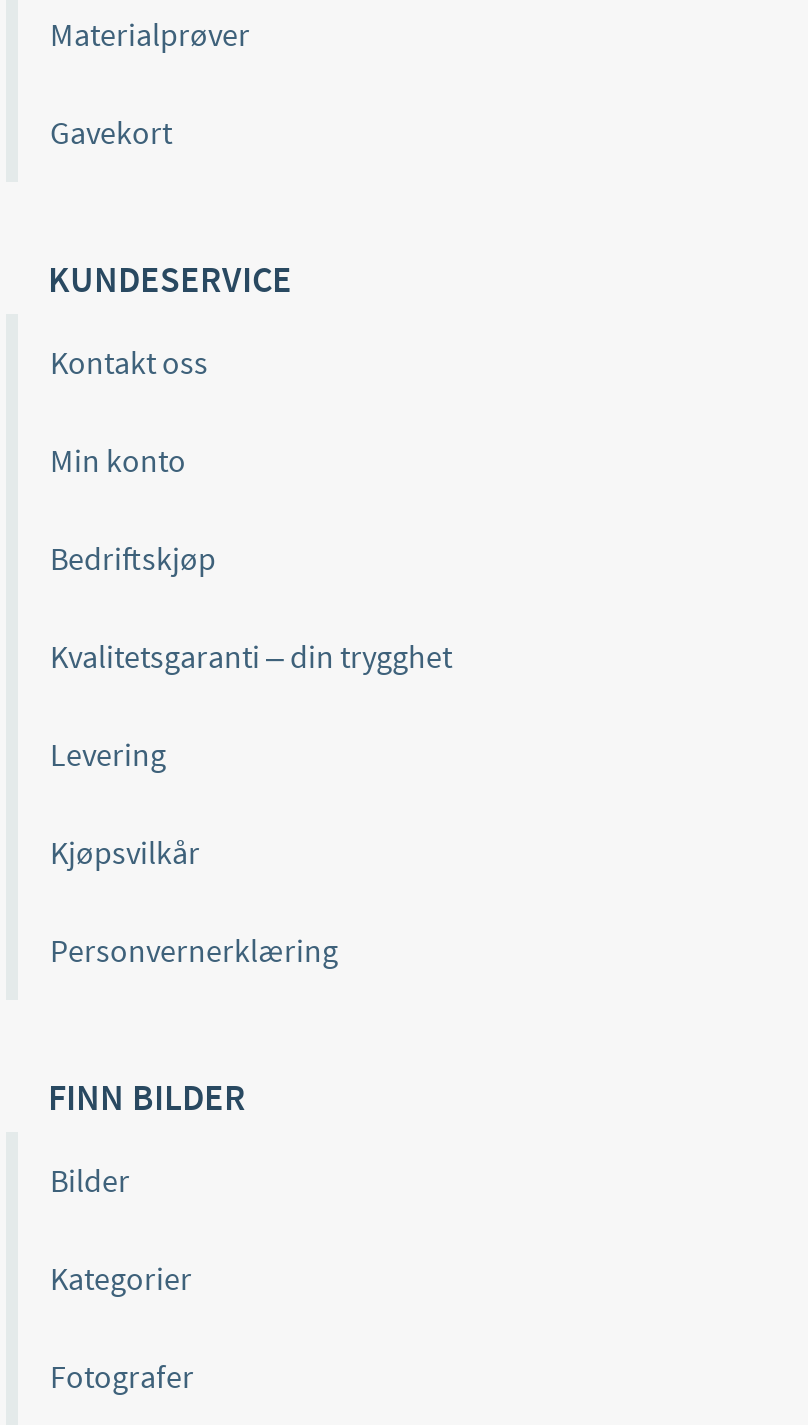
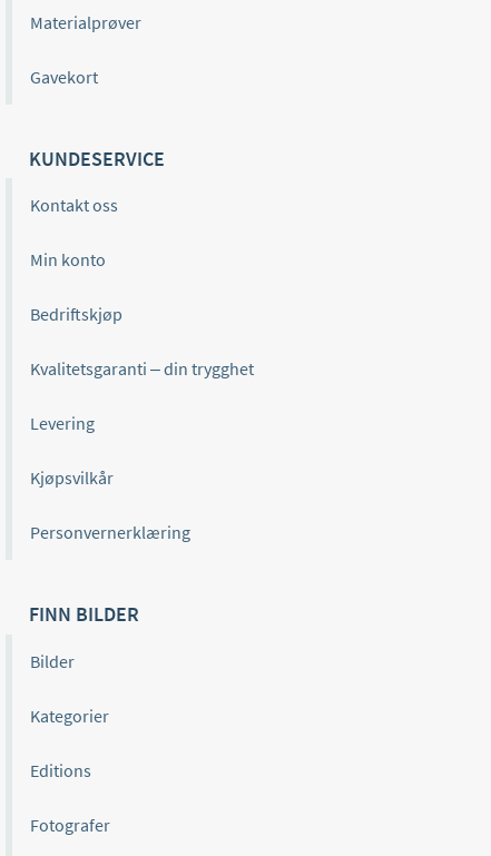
+ Editions
